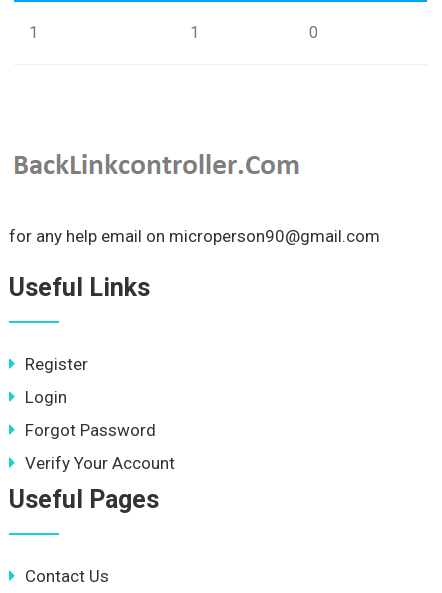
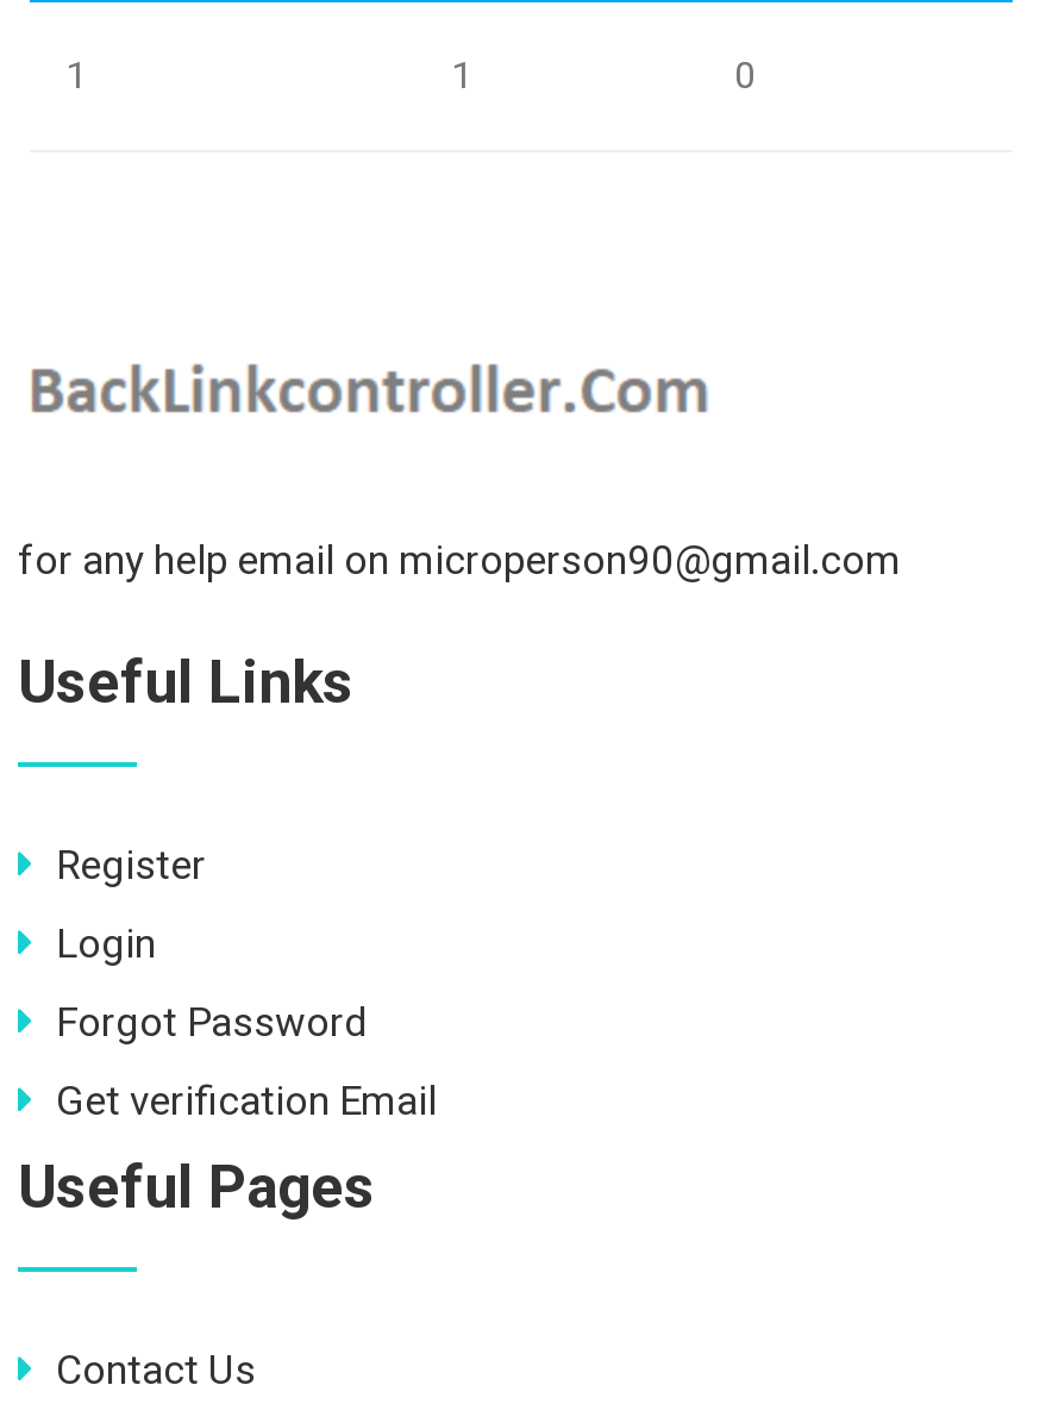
- Verify Your Account
+ Get verification Email
